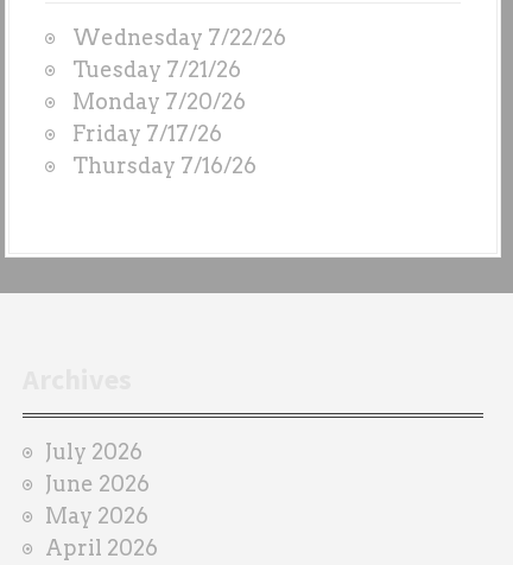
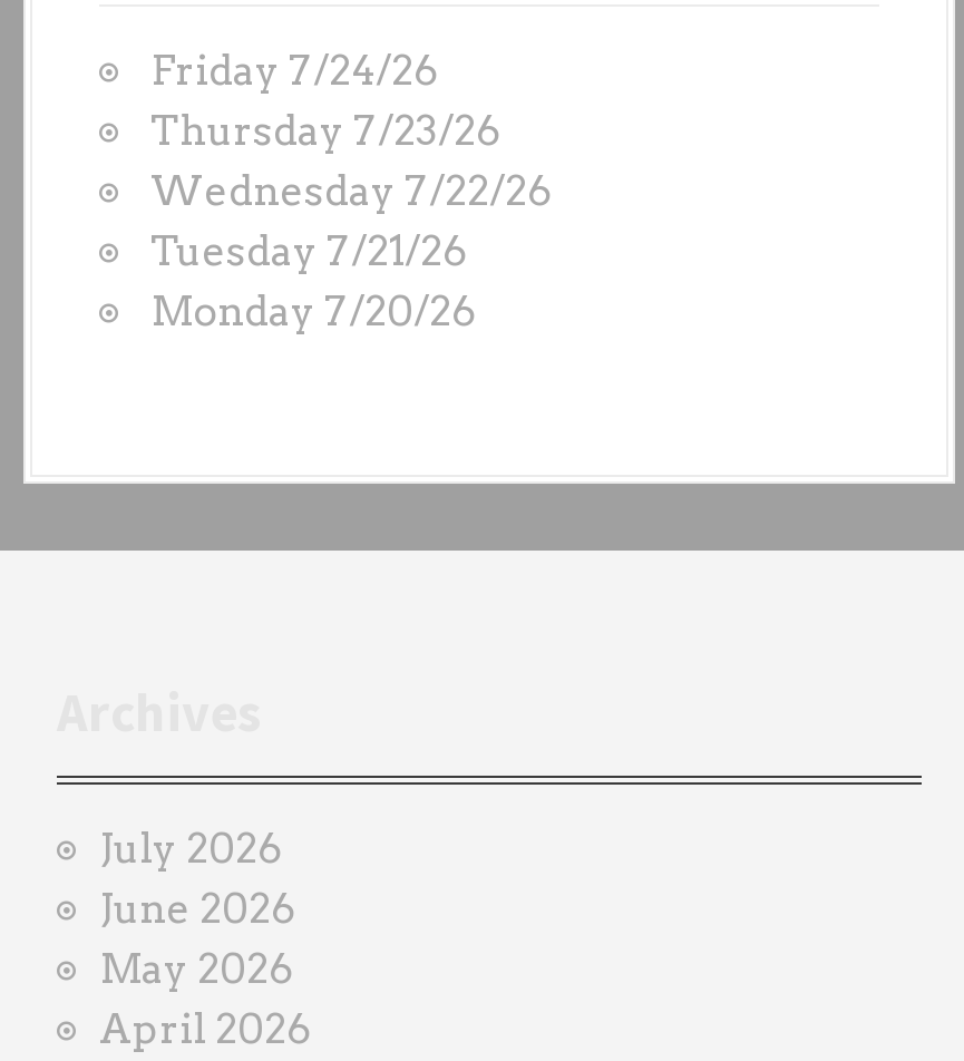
+ Friday 7/24/26
+ Thursday 7/23/26

moved down: Wednesday 7/22/26 | Tuesday 7/21/26 | Monday 7/20/26

- Friday 7/17/26
- Thursday 7/16/26
